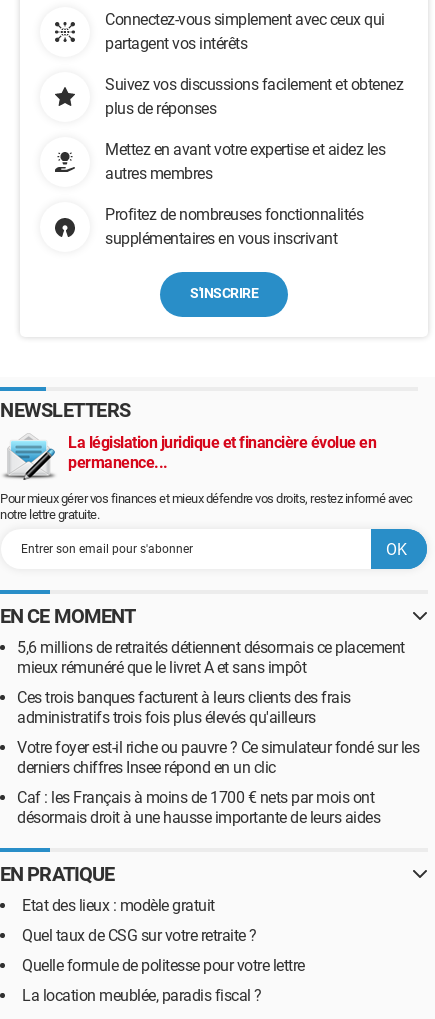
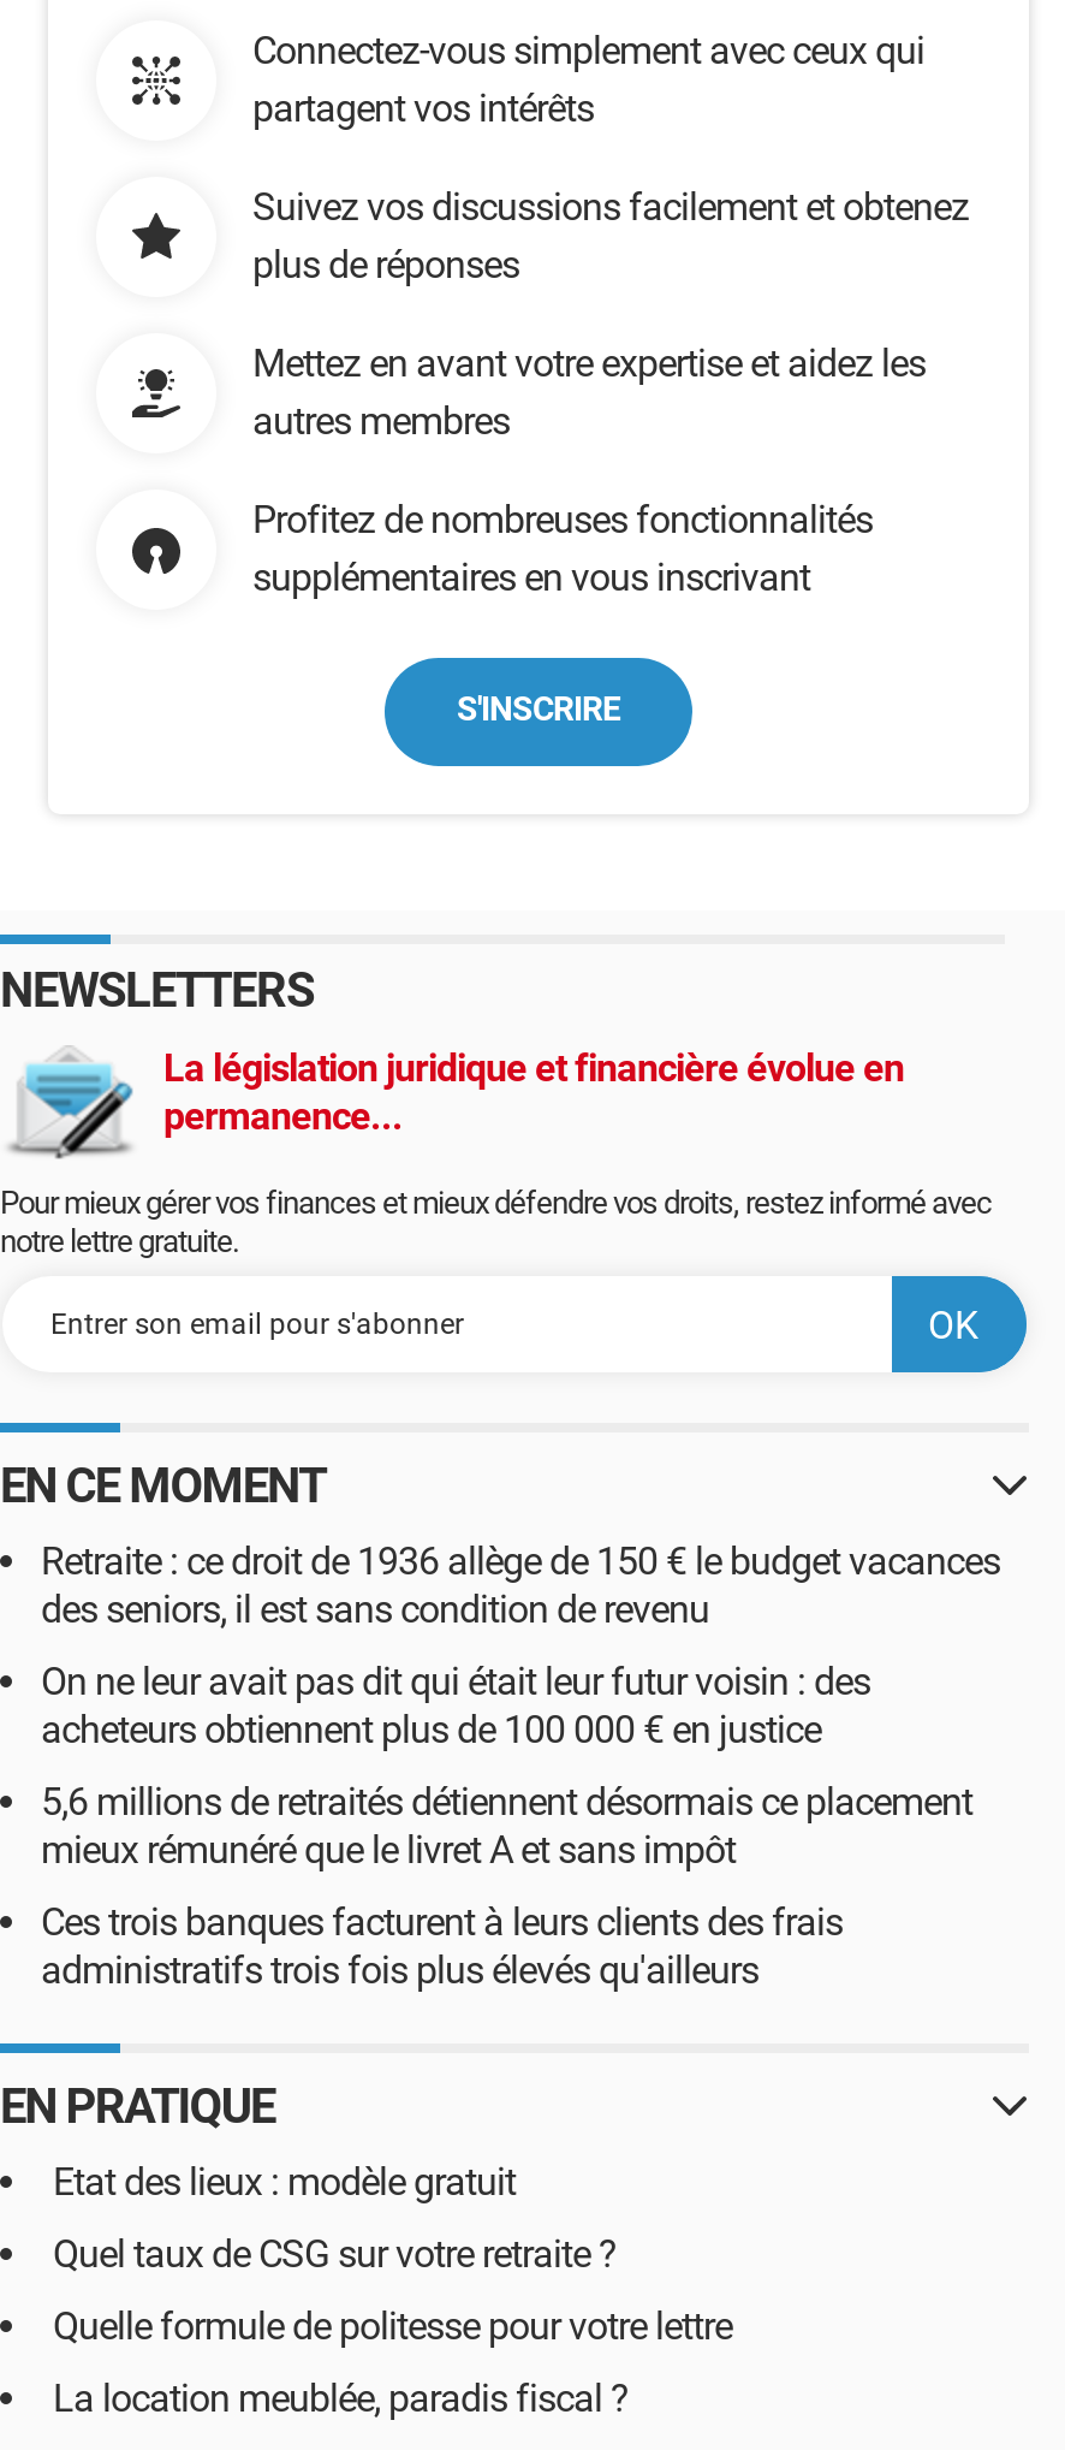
+ Retraite : ce droit de 1936 allège de 150 € le budget vacances
+ des seniors, il est sans condition de revenu
+ On ne leur avait pas dit qui était leur futur voisin : des
+ acheteurs obtiennent plus de 100 000 € en justice

moved down: 5,6 millions de retraités détiennent désormais ce placement | mieux rémunéré que le livret A et sans impôt | Ces trois banques facturent à leurs clients des frais | administratifs trois fois plus élevés qu'ailleurs

- Votre foyer est-il riche ou pauvre ? Ce simulateur fondé sur les
- derniers chiffres Insee répond en un clic
- Caf : les Français à moins de 1700 € nets par mois ont
- désormais droit à une hausse importante de leurs aides
